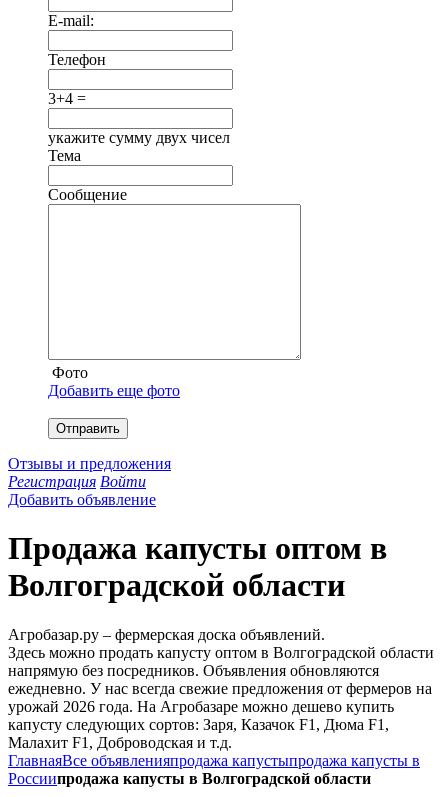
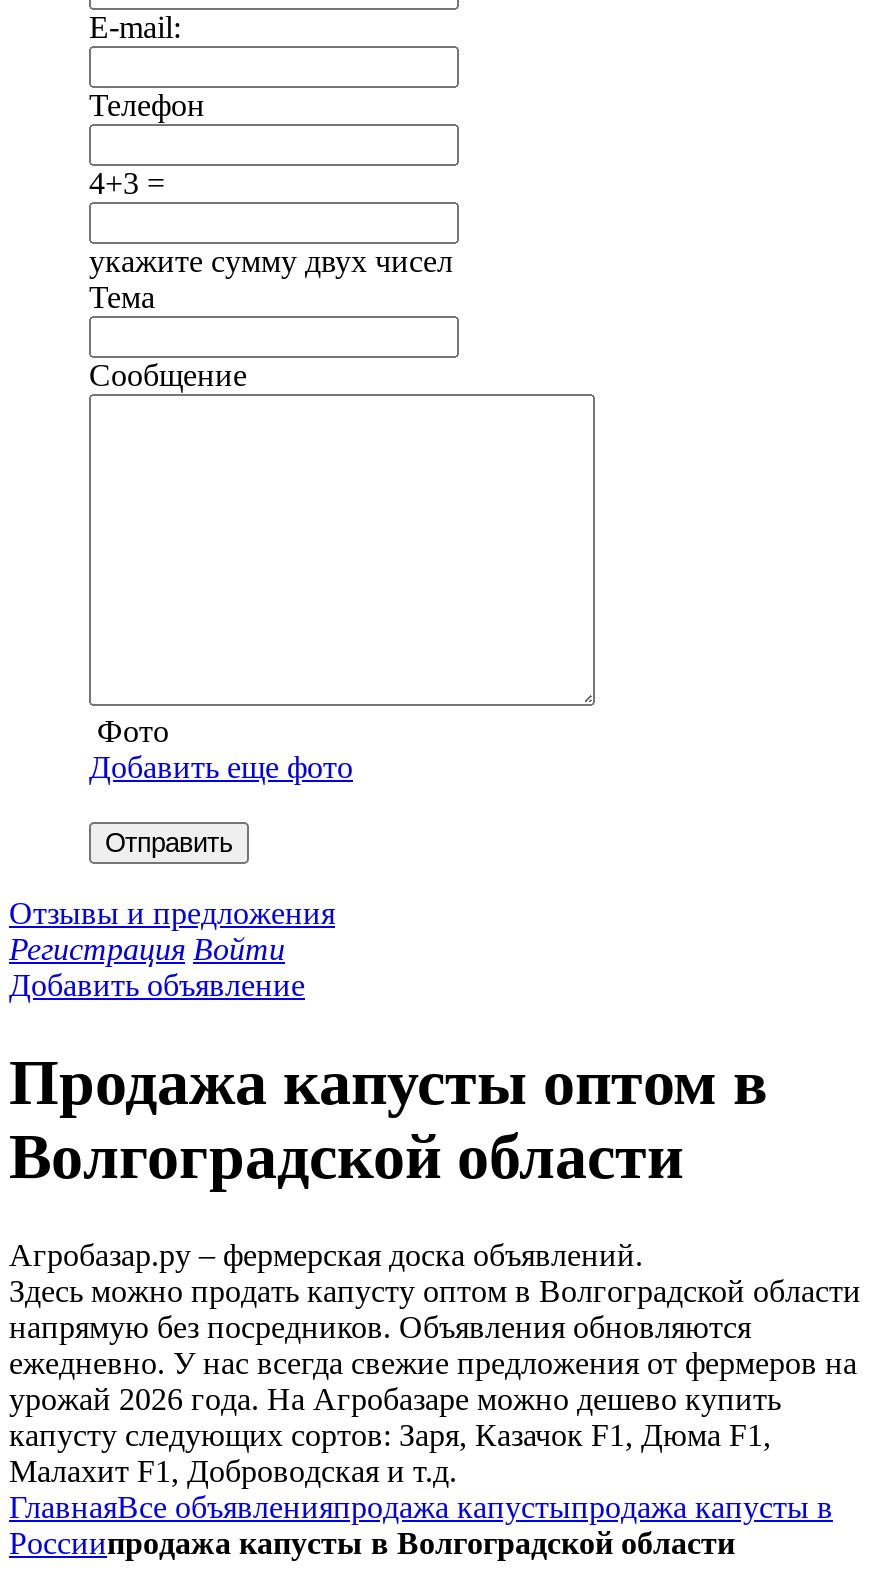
- 3+4 =
+ 4+3 =
